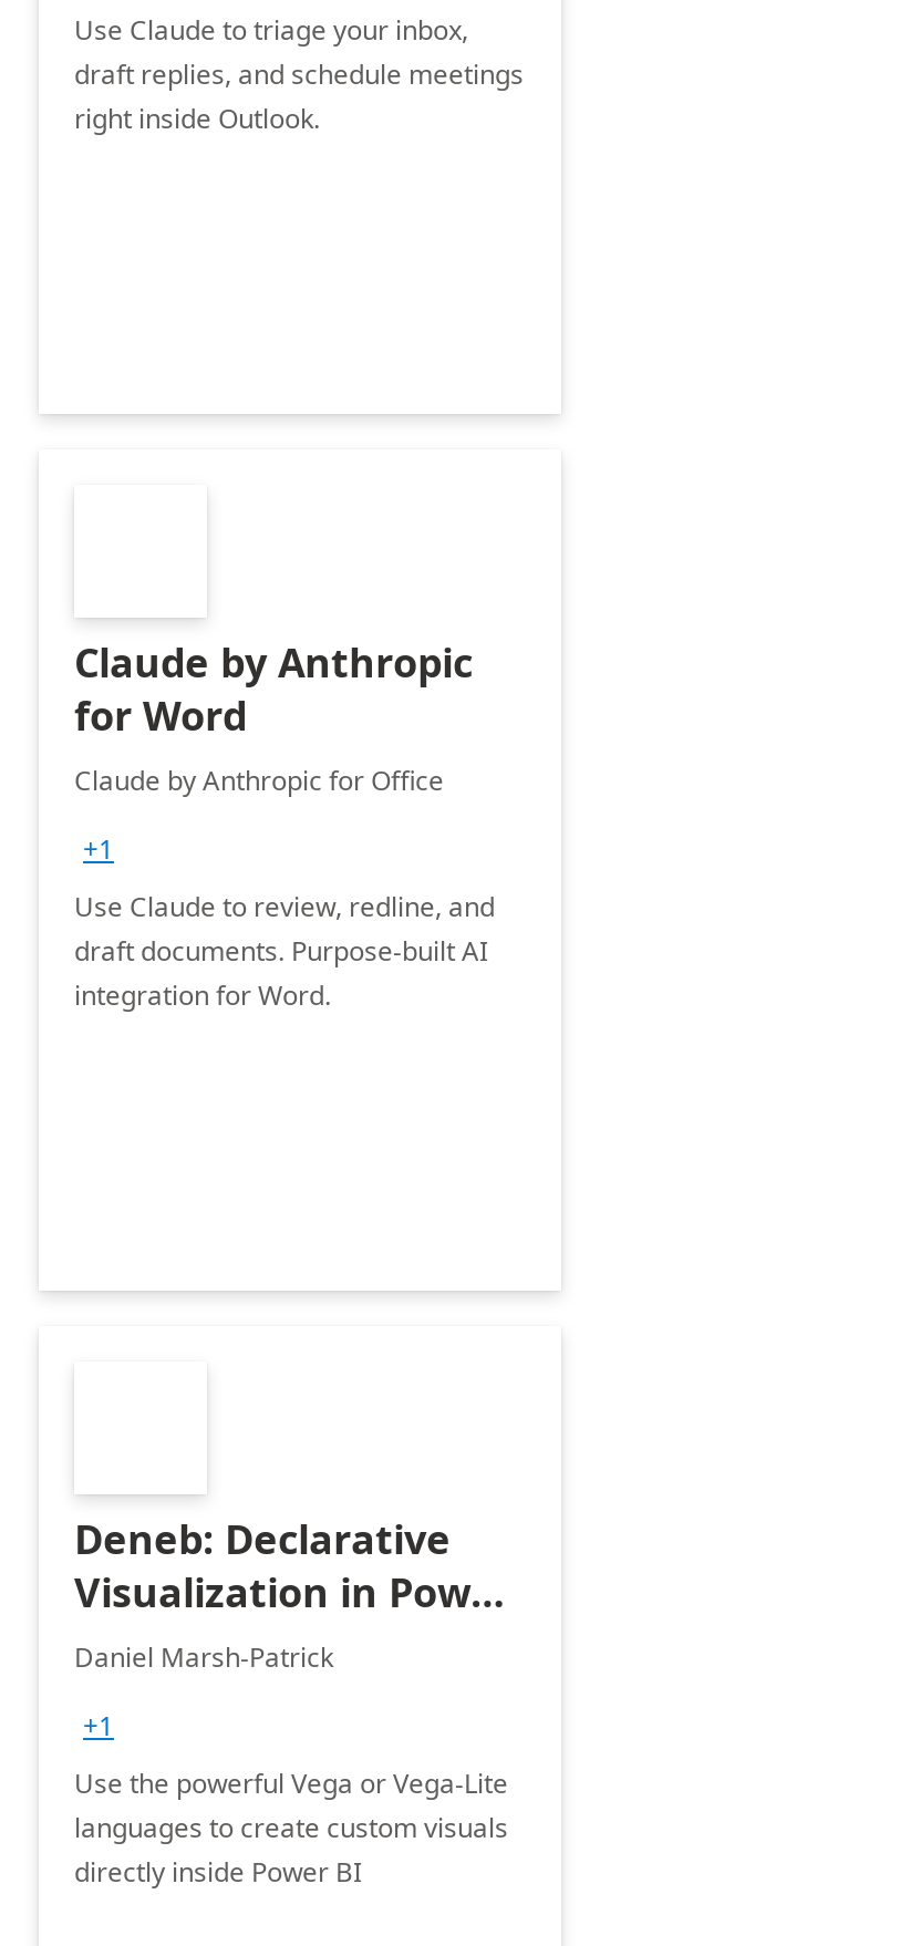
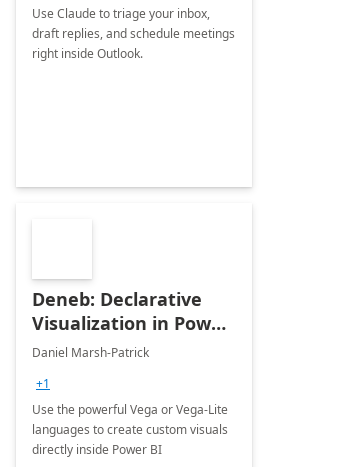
- Claude by Anthropic
- for Word
- Claude by Anthropic for Office
- +1
- Use Claude to review, redline, and
- draft documents. Purpose-built AI
- integration for Word.
